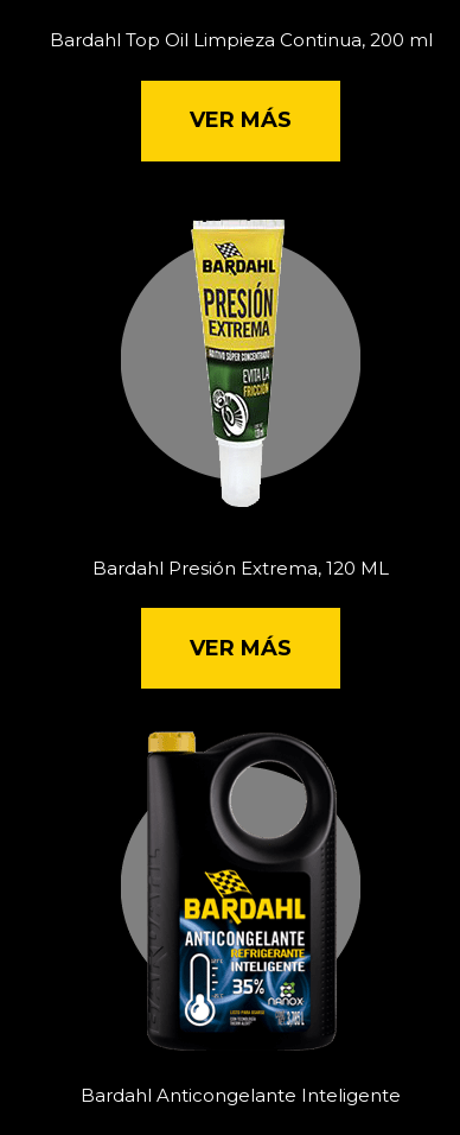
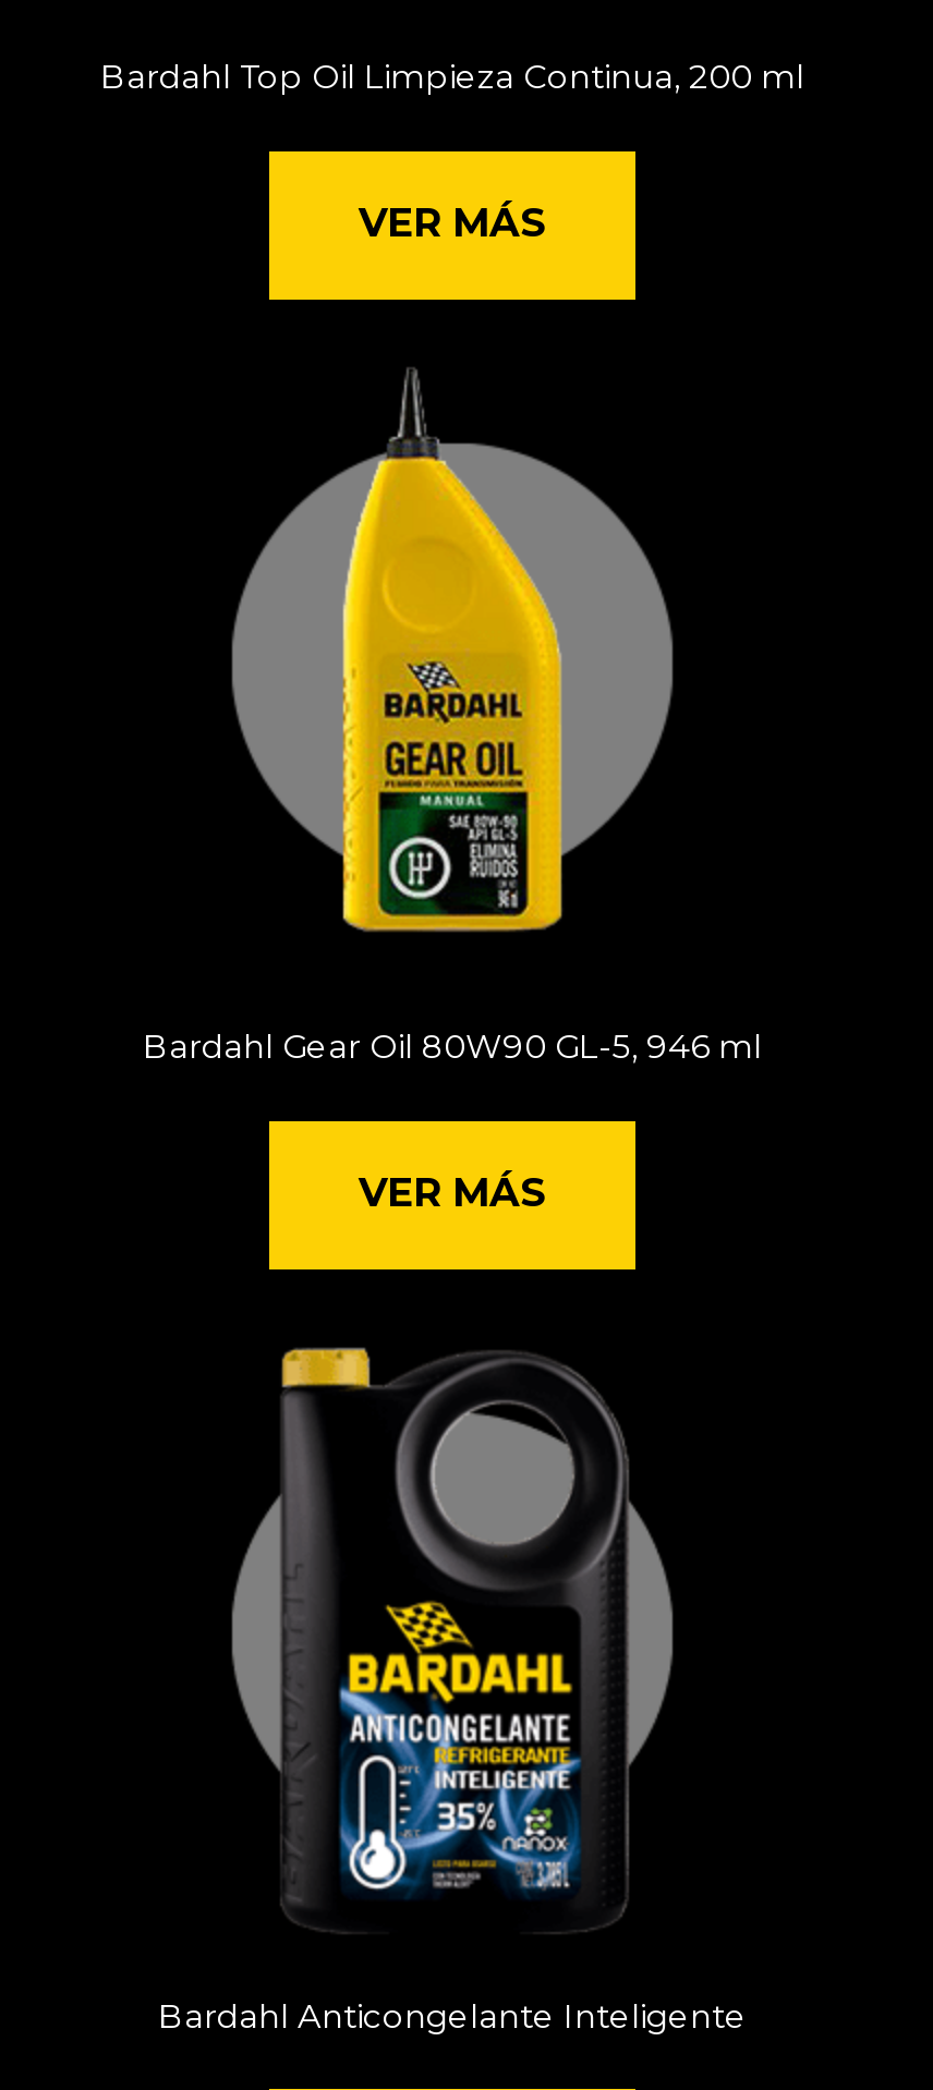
- [image]
+ [image]

- Bardahl Presión Extrema, 120 ML
+ Bardahl Gear Oil 80W90 GL-5, 946 ml
